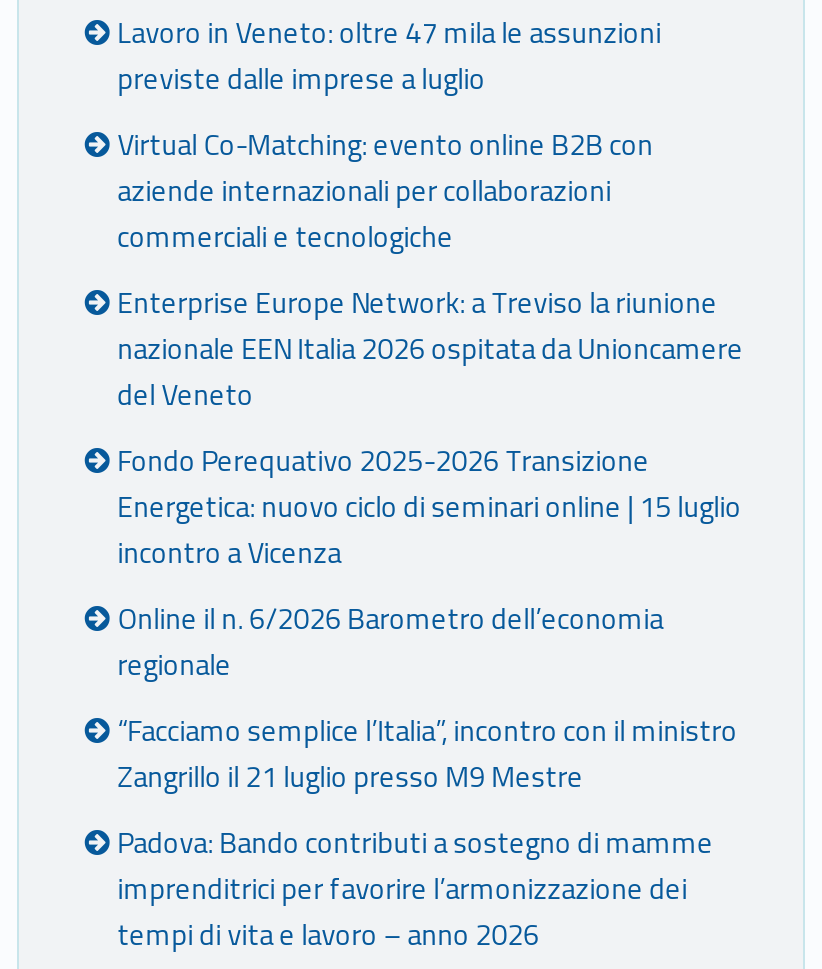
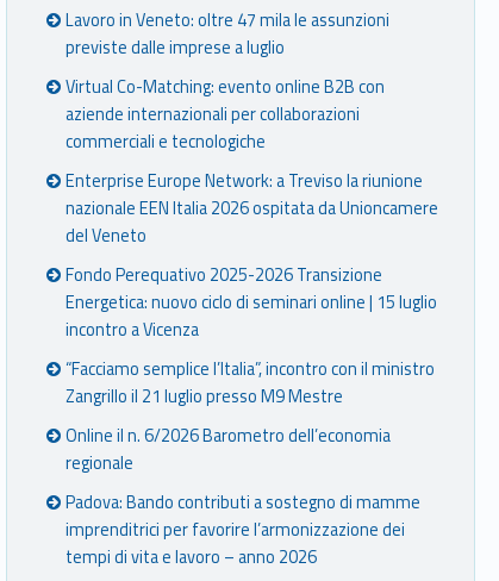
moved down: Online il n. 6/2026 Barometro dell’economia | regionale

moved up: “Facciamo semplice l’Italia”, incontro con il ministro | Zangrillo il 21 luglio presso M9 Mestre
